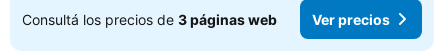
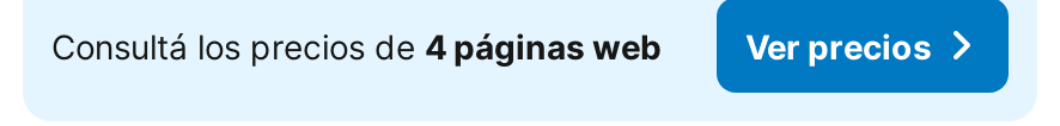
- Consultá los precios de 3 páginas web
+ Consultá los precios de 4 páginas web
